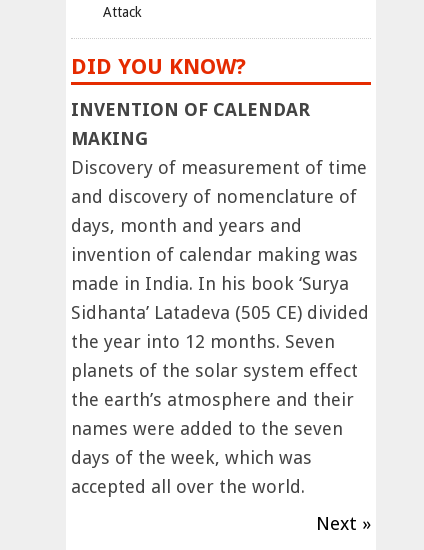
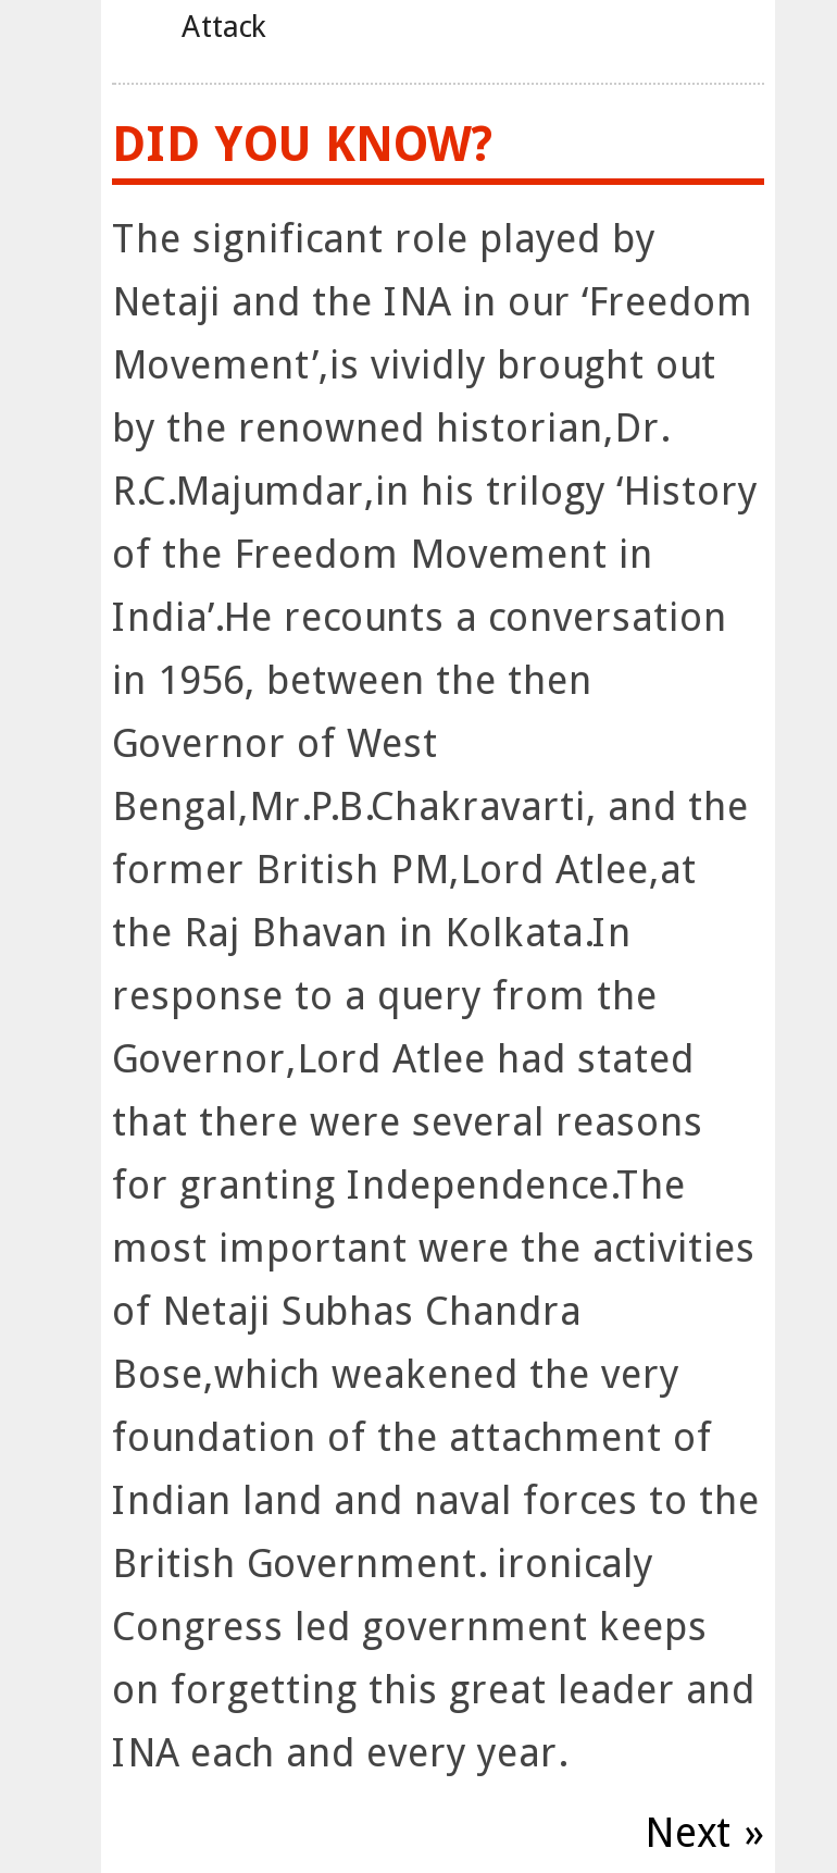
- INVENTION OF CALENDAR
- MAKING
- Discovery of measurement of time
- and discovery of nomenclature of
- days, month and years and
- invention of calendar making was
- made in India. In his book ‘Surya
- Sidhanta’ Latadeva (505 CE) divided
- the year into 12 months. Seven
- planets of the solar system effect
- the earth’s atmosphere and their
- names were added to the seven
- days of the week, which was
- accepted all over the world.
+ The significant role played by
+ Netaji and the INA in our ‘Freedom
+ Movement’,is vividly brought out
+ by the renowned historian,Dr.
+ R.C.Majumdar,in his trilogy ‘History
+ of the Freedom Movement in
+ India’.He recounts a conversation
+ in 1956, between the then
+ Governor of West
+ Bengal,Mr.P.B.Chakravarti, and the
+ former British PM,Lord Atlee,at
+ the Raj Bhavan in Kolkata.In
+ response to a query from the
+ Governor,Lord Atlee had stated
+ that there were several reasons
+ for granting Independence.The
+ most important were the activities
+ of Netaji Subhas Chandra
+ Bose,which weakened the very
+ foundation of the attachment of
+ Indian land and naval forces to the
+ British Government. ironicaly
+ Congress led government keeps
+ on forgetting this great leader and
+ INA each and every year.
